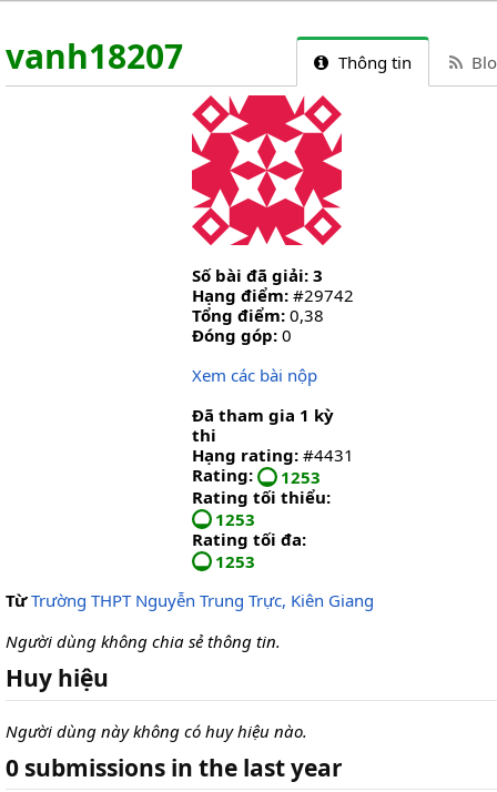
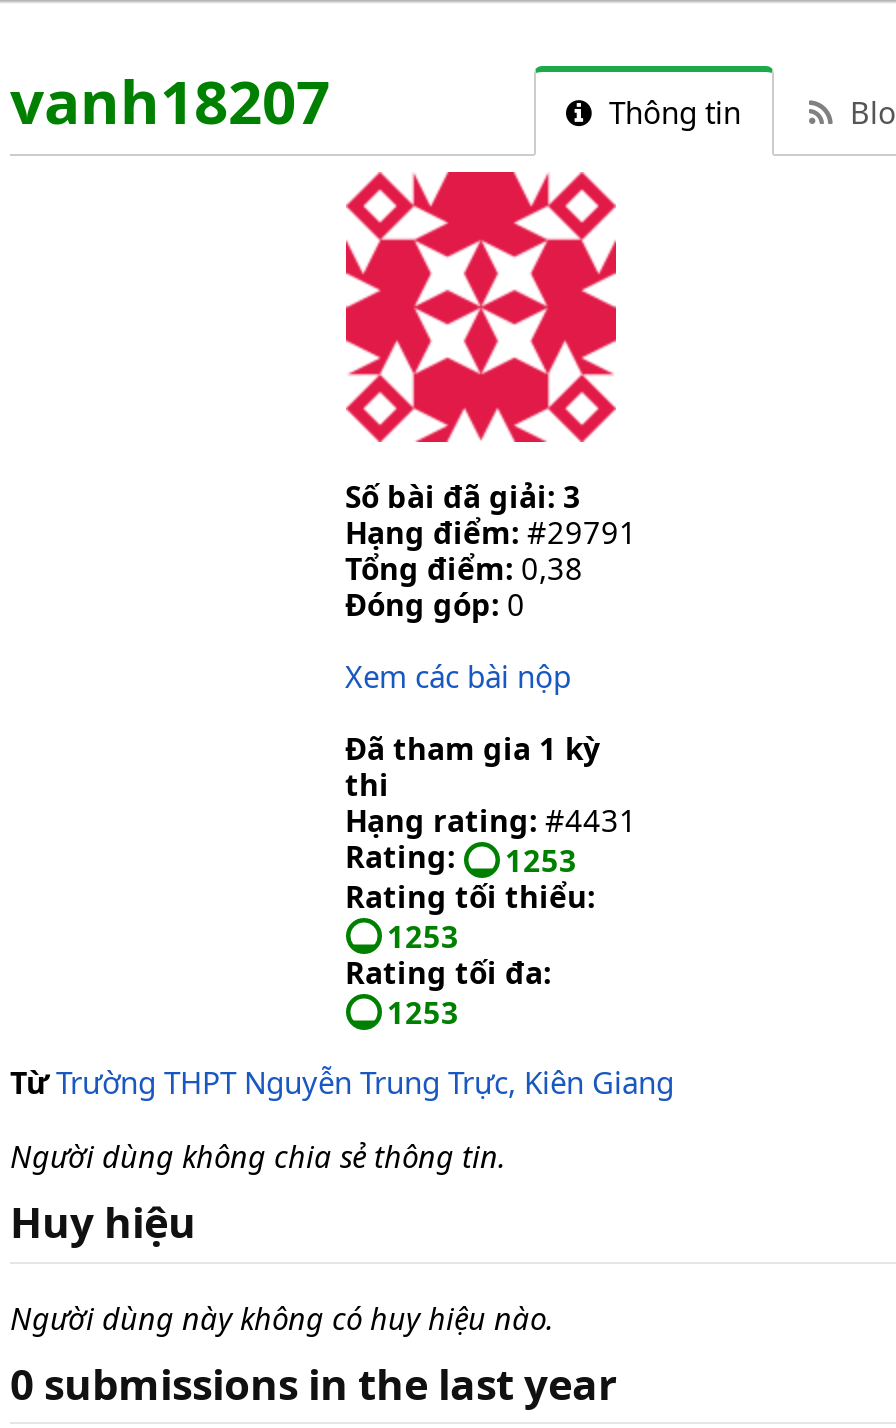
- Hạng điểm: #29742
+ Hạng điểm: #29791
